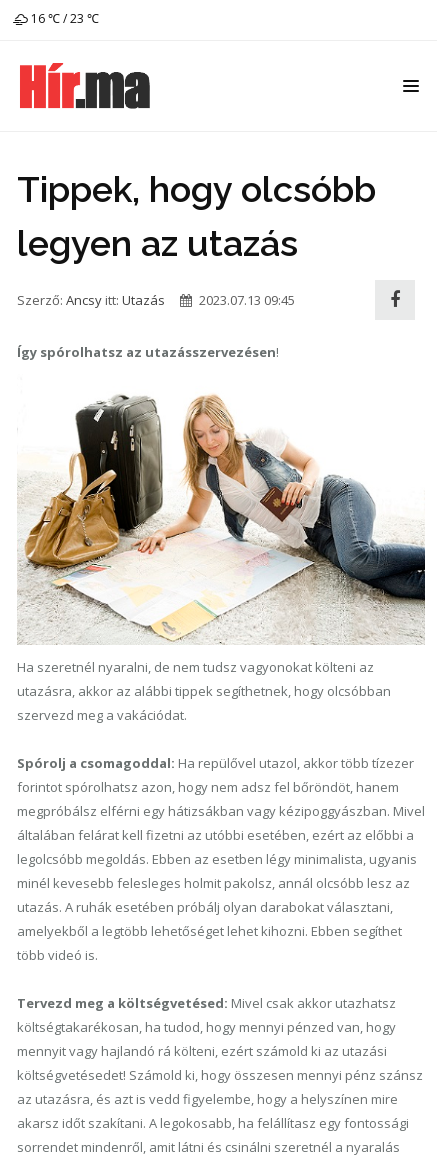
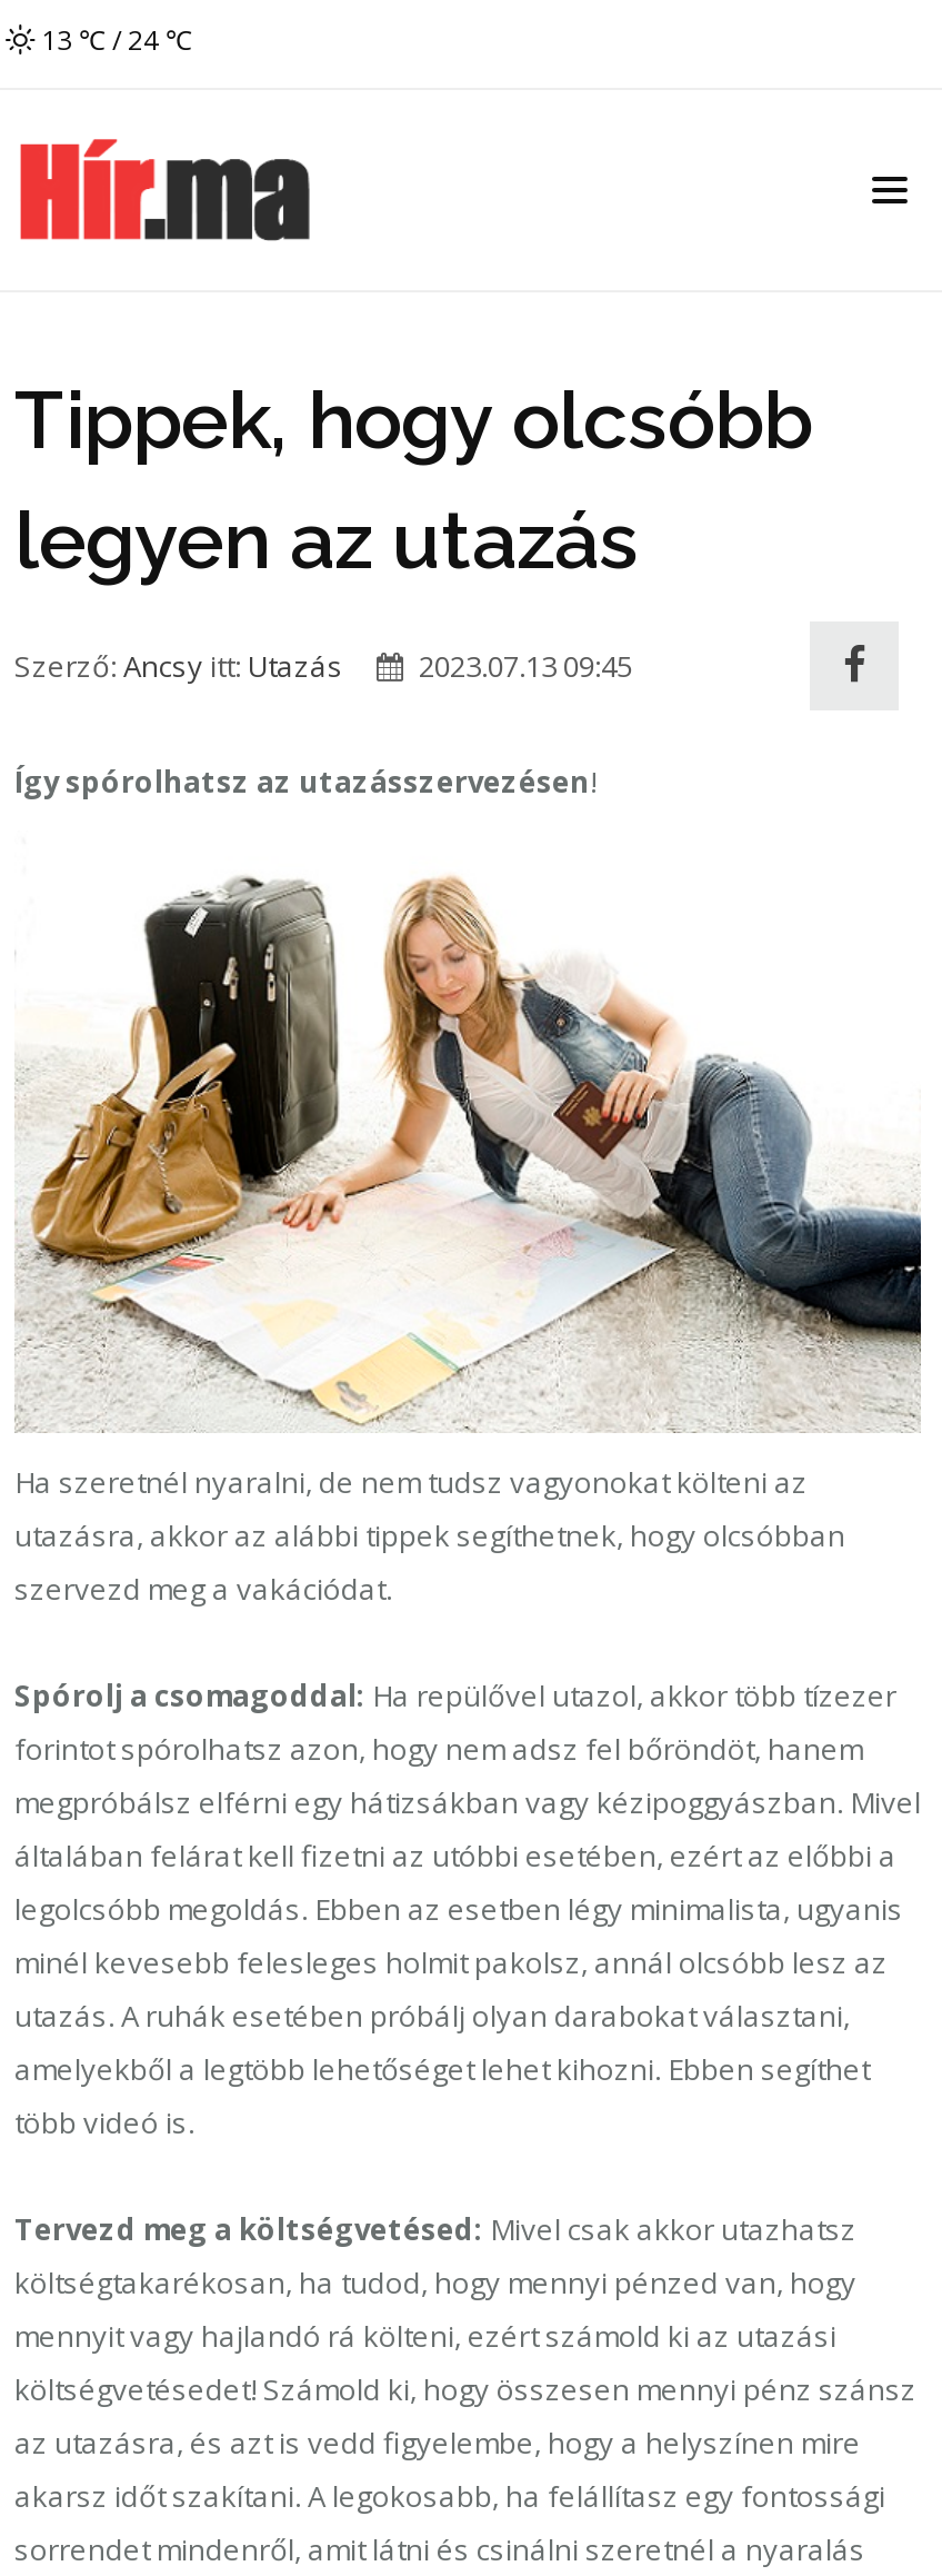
- 16 ℃ / 23 ℃
+ 13 ℃ / 24 ℃
